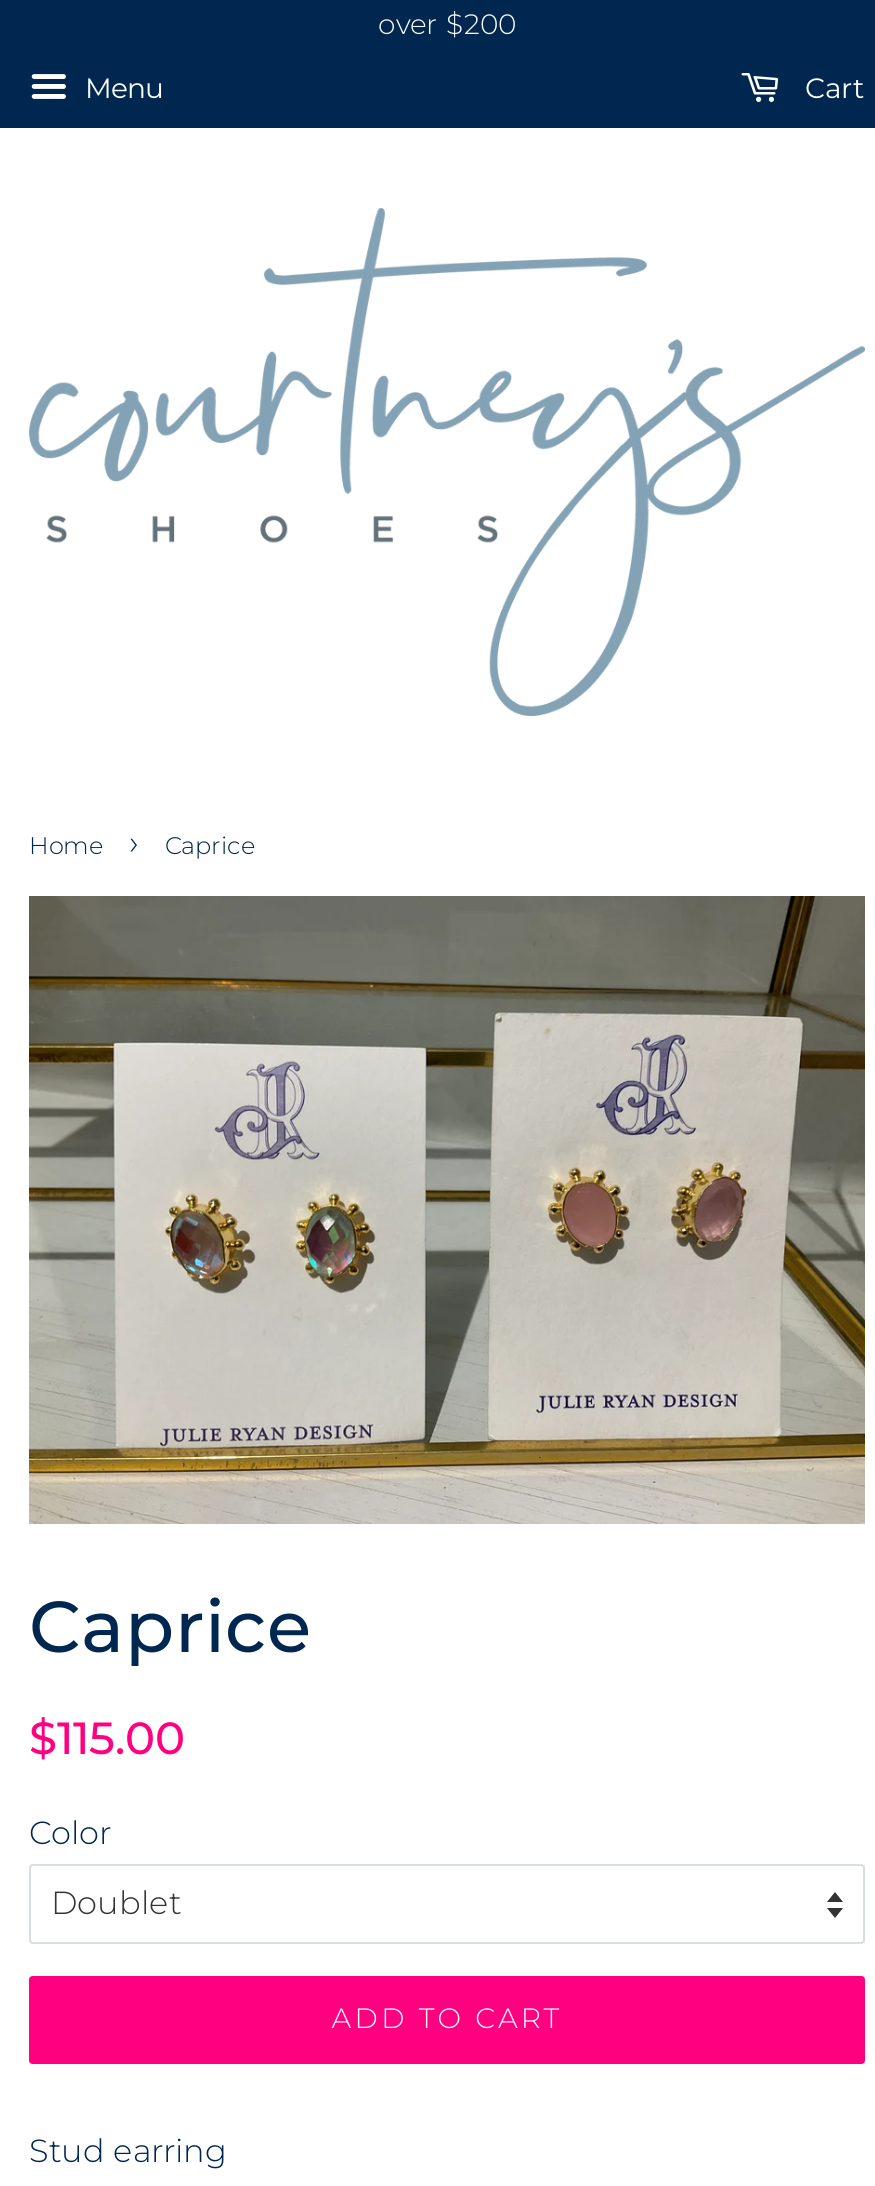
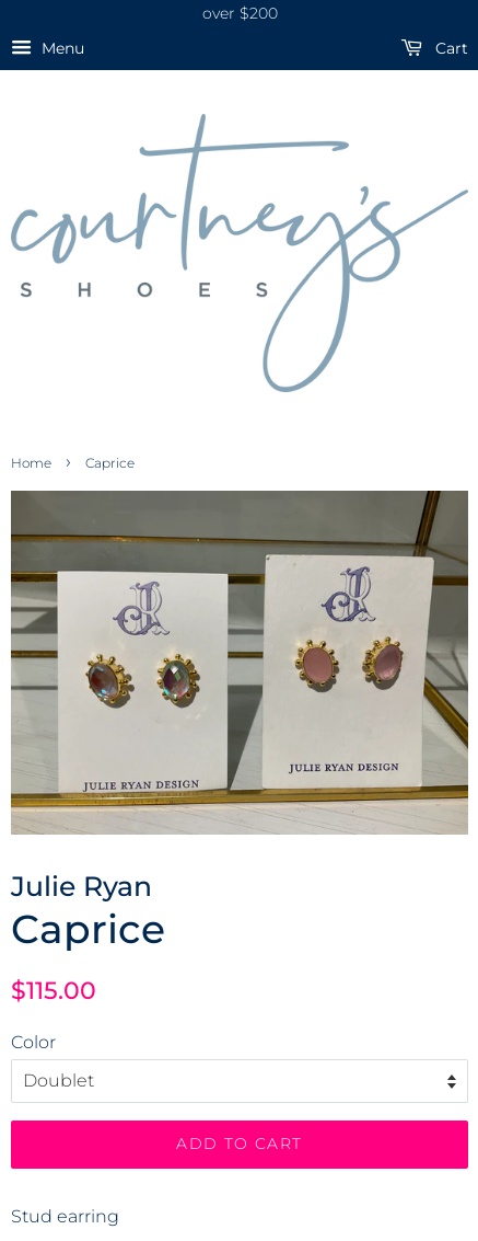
+ Julie Ryan
